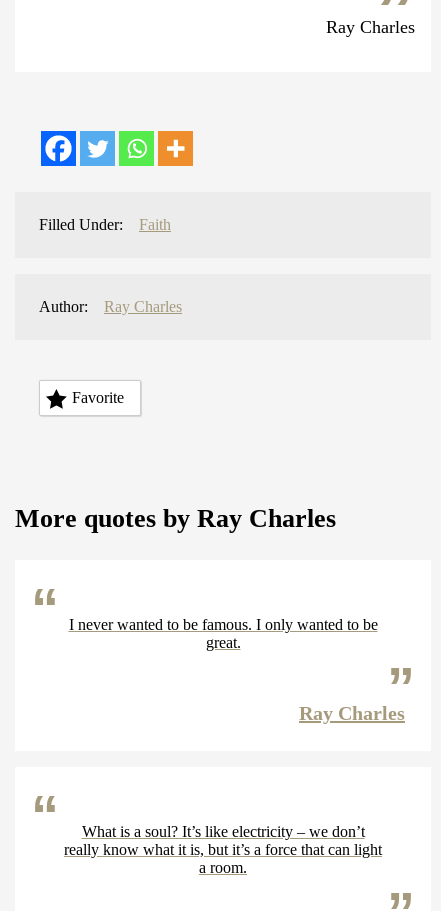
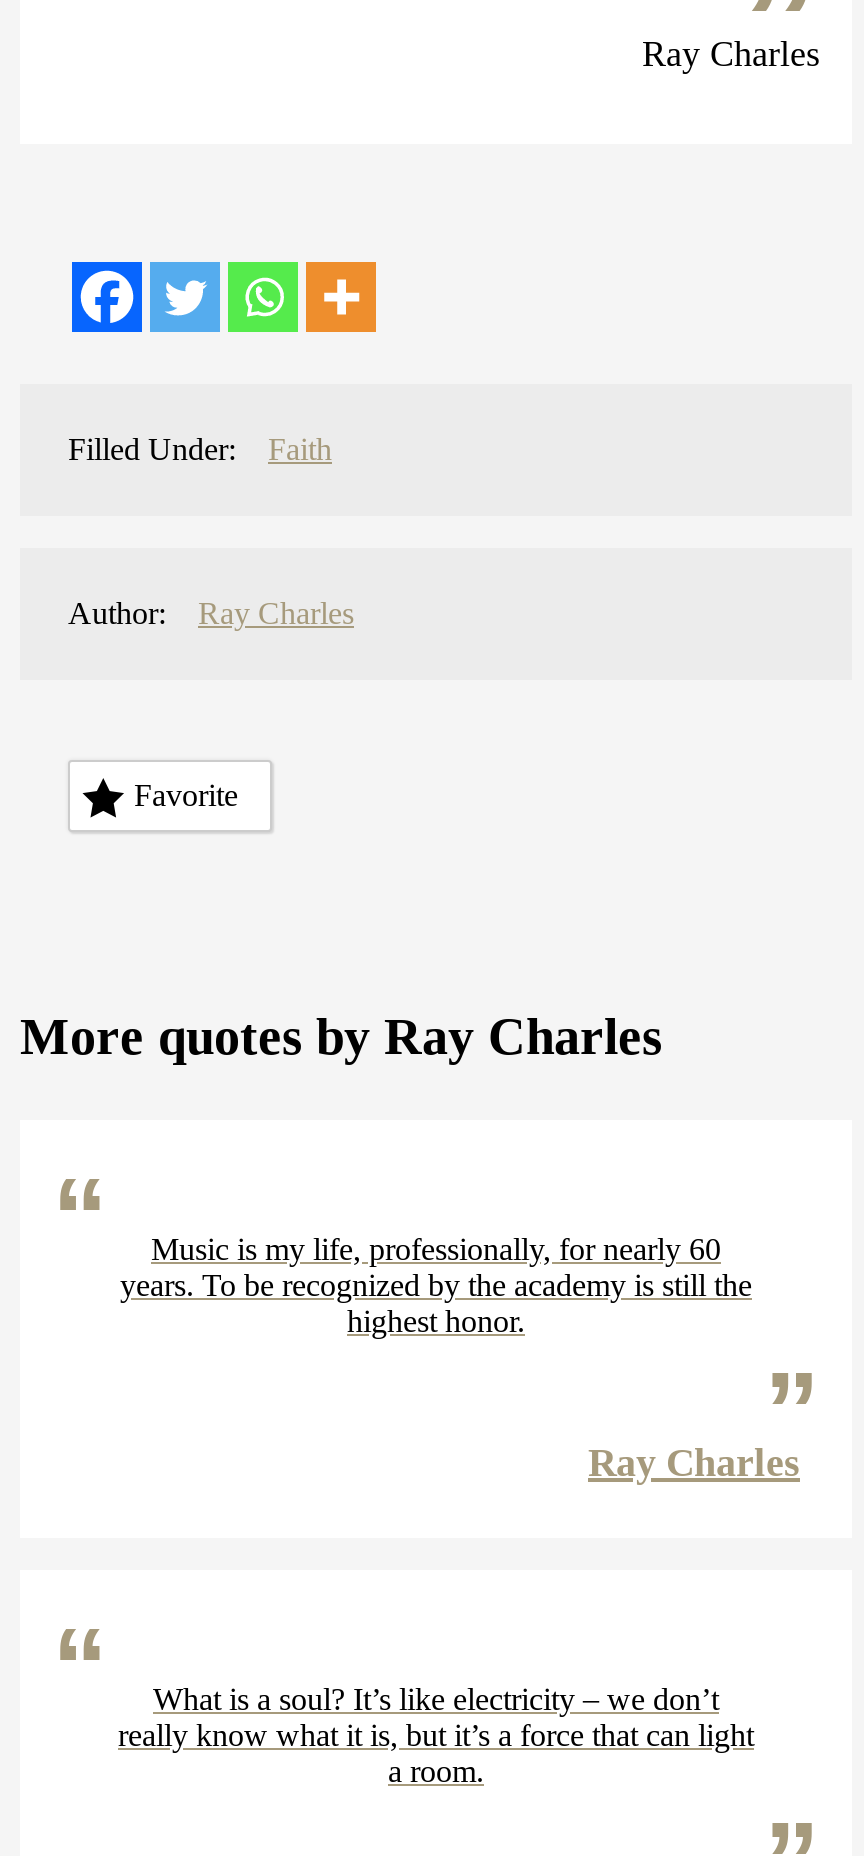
- I never wanted to be famous. I only wanted to be
- great.
+ Music is my life, professionally, for nearly 60
+ years. To be recognized by the academy is still the
+ highest honor.
